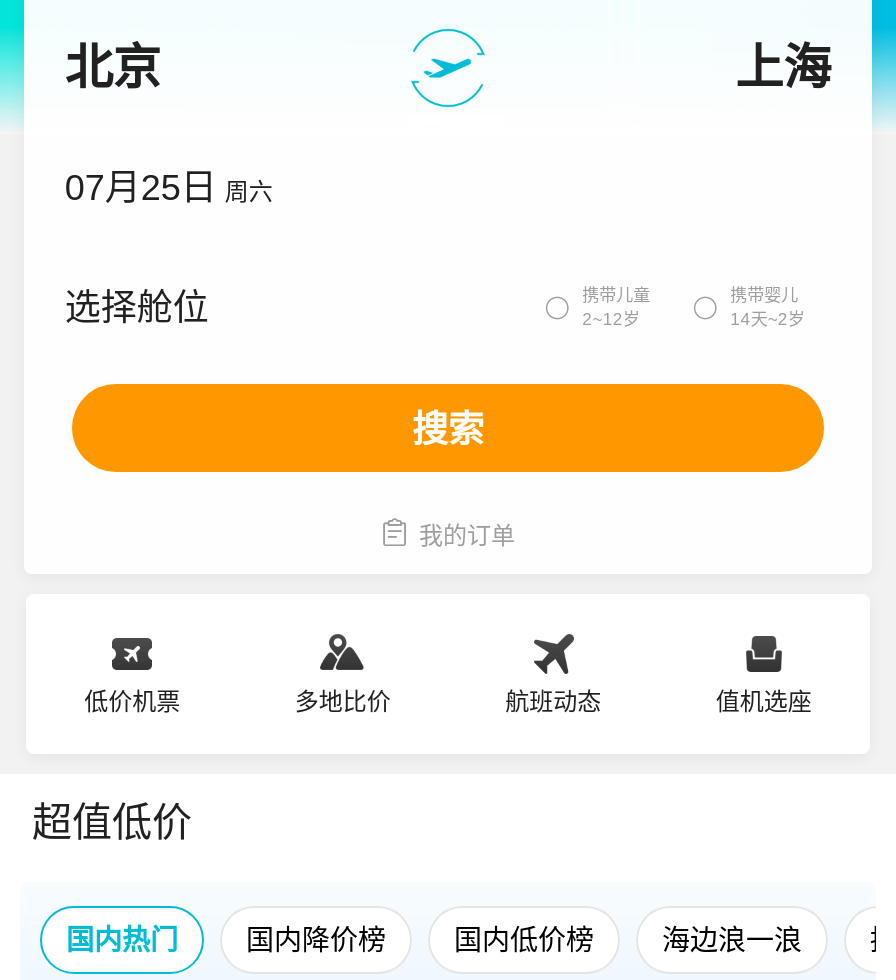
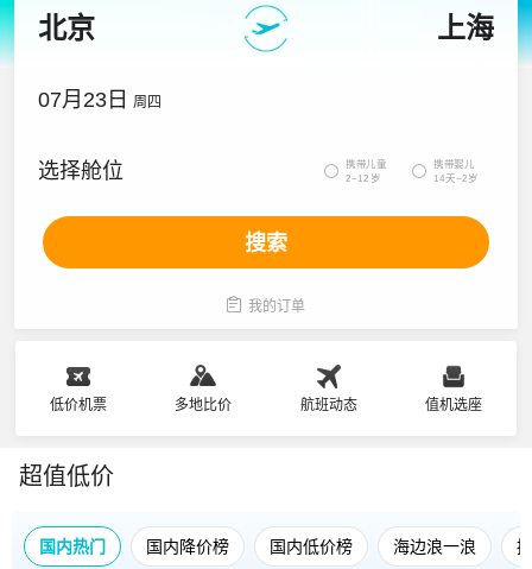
- 07月25日 周六
+ 07月23日 周四
